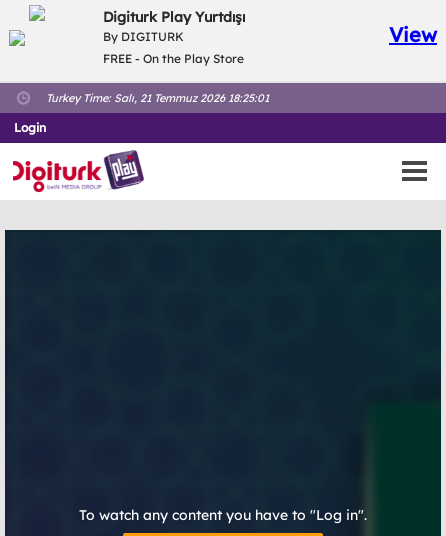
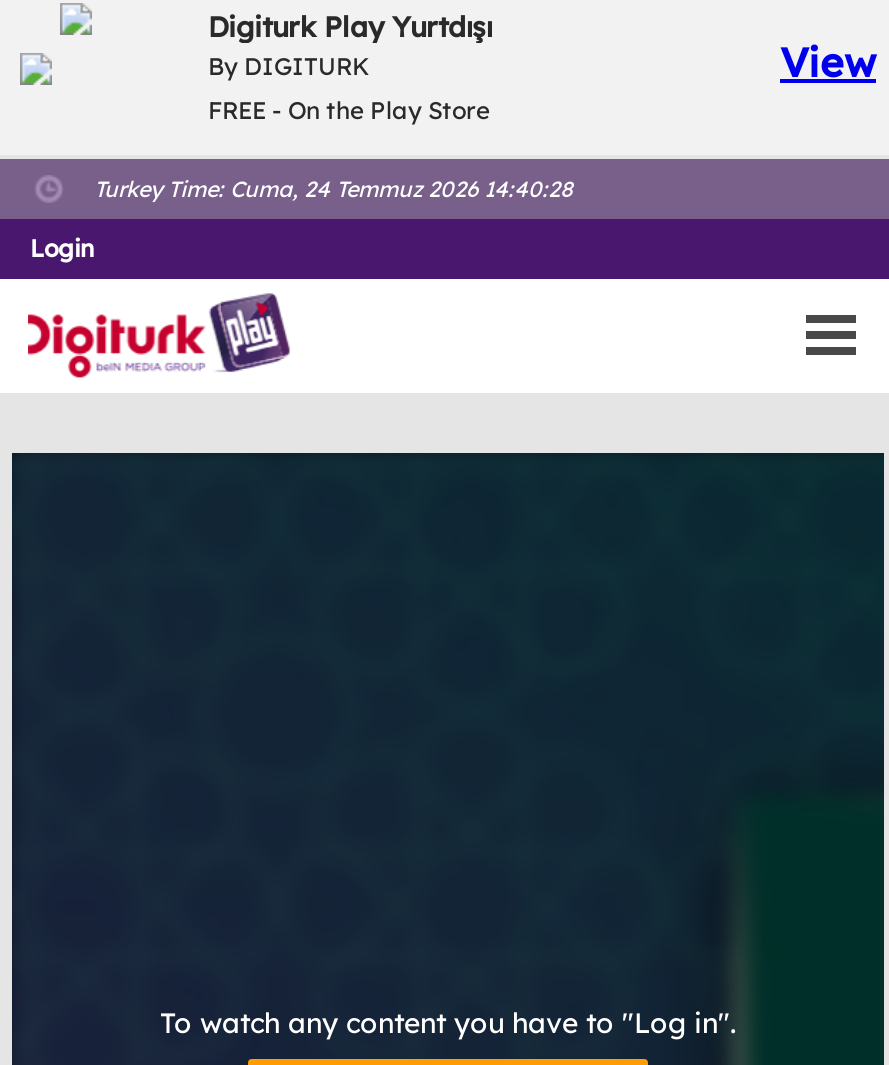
- Turkey Time: Salı, 21 Temmuz 2026 18:25:01
+ Turkey Time: Cuma, 24 Temmuz 2026 14:40:28
